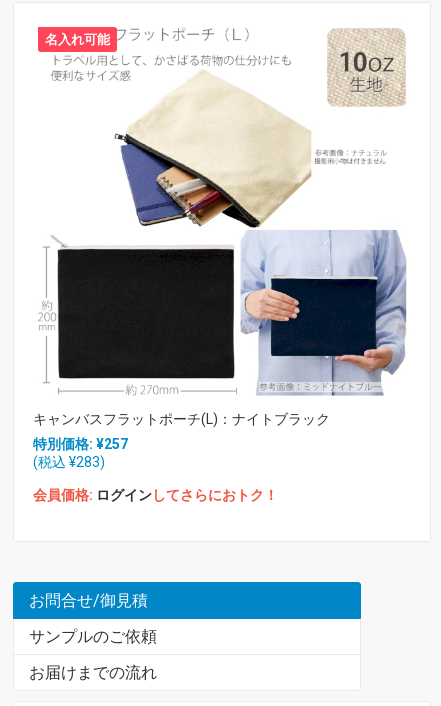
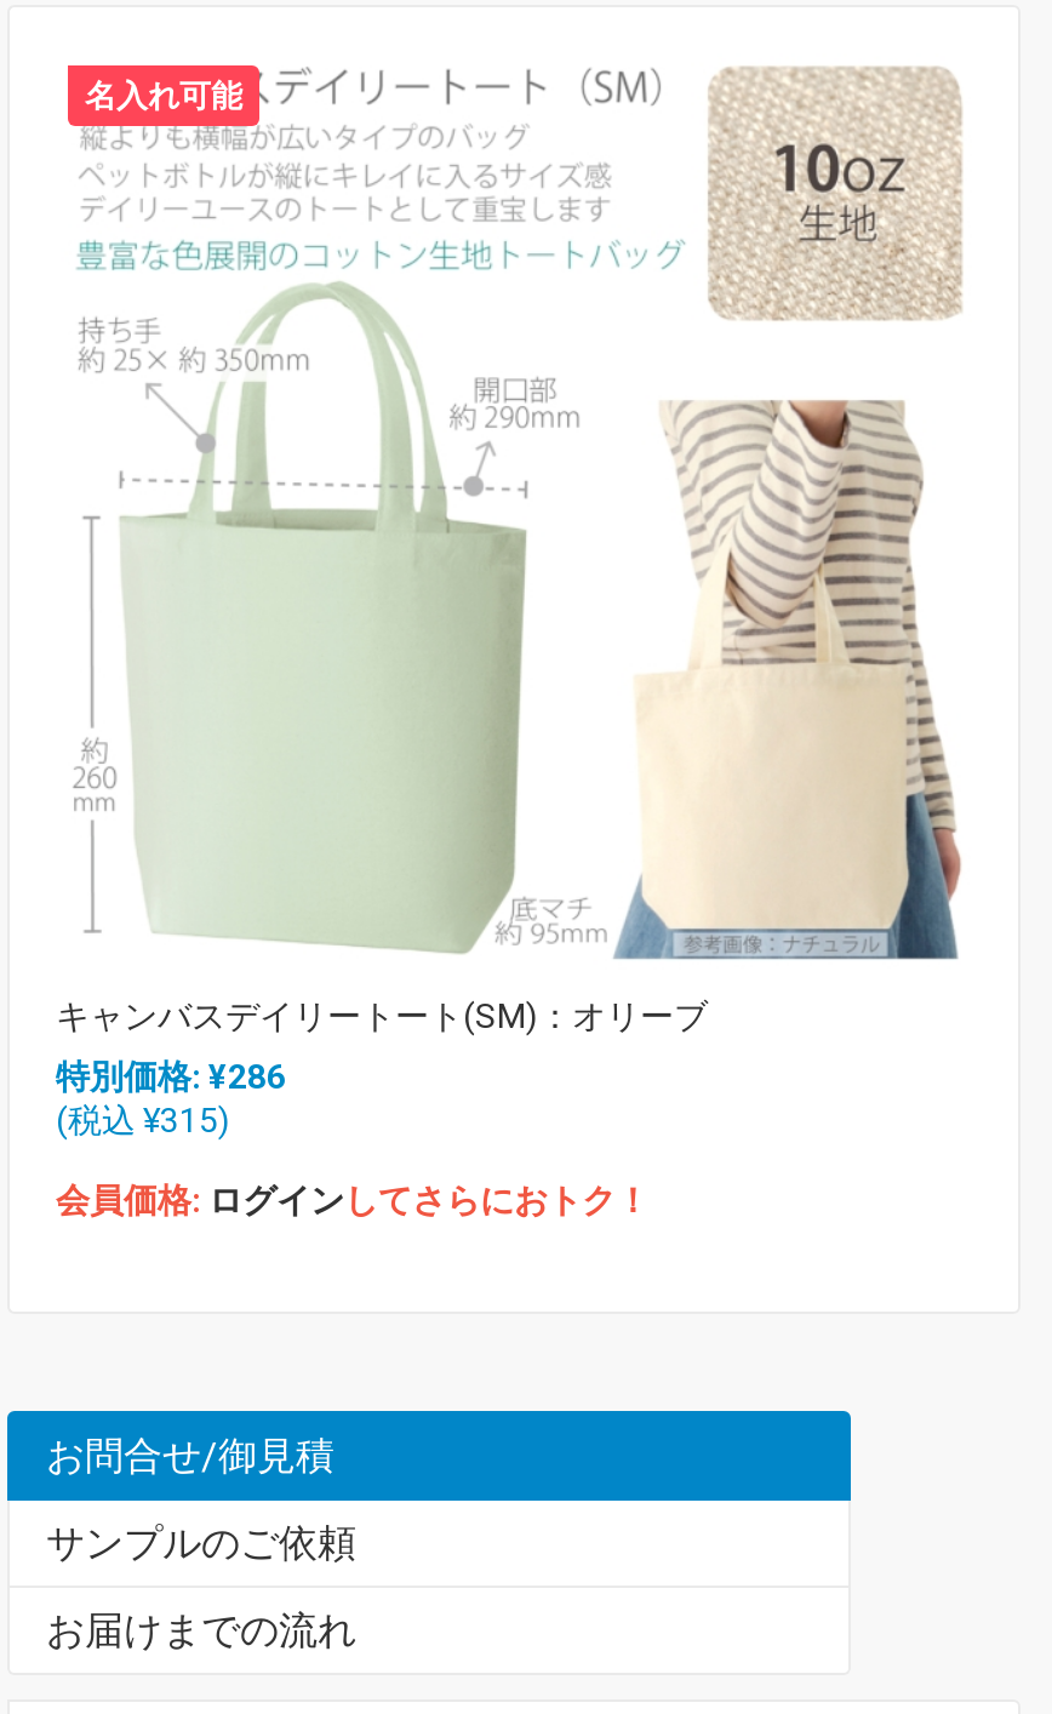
- [image]
- キャンバスフラットポーチ(L)：ナイトブラック
+ [image]
+ キャンバスデイリートート(SM)：オリーブ

- 特別価格: ¥257
- (税込 ¥283)
+ 特別価格: ¥286
+ (税込 ¥315)
